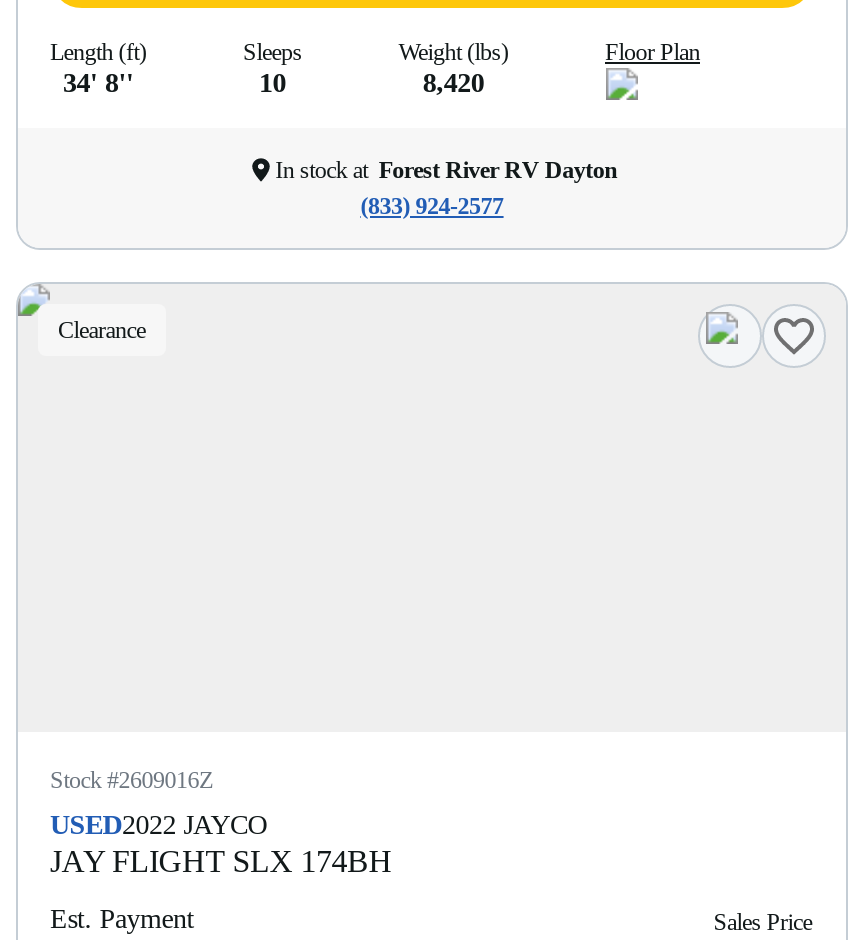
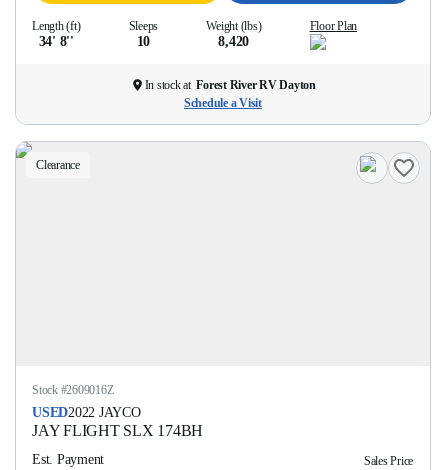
- (833) 924-2577
+ Schedule a Visit
